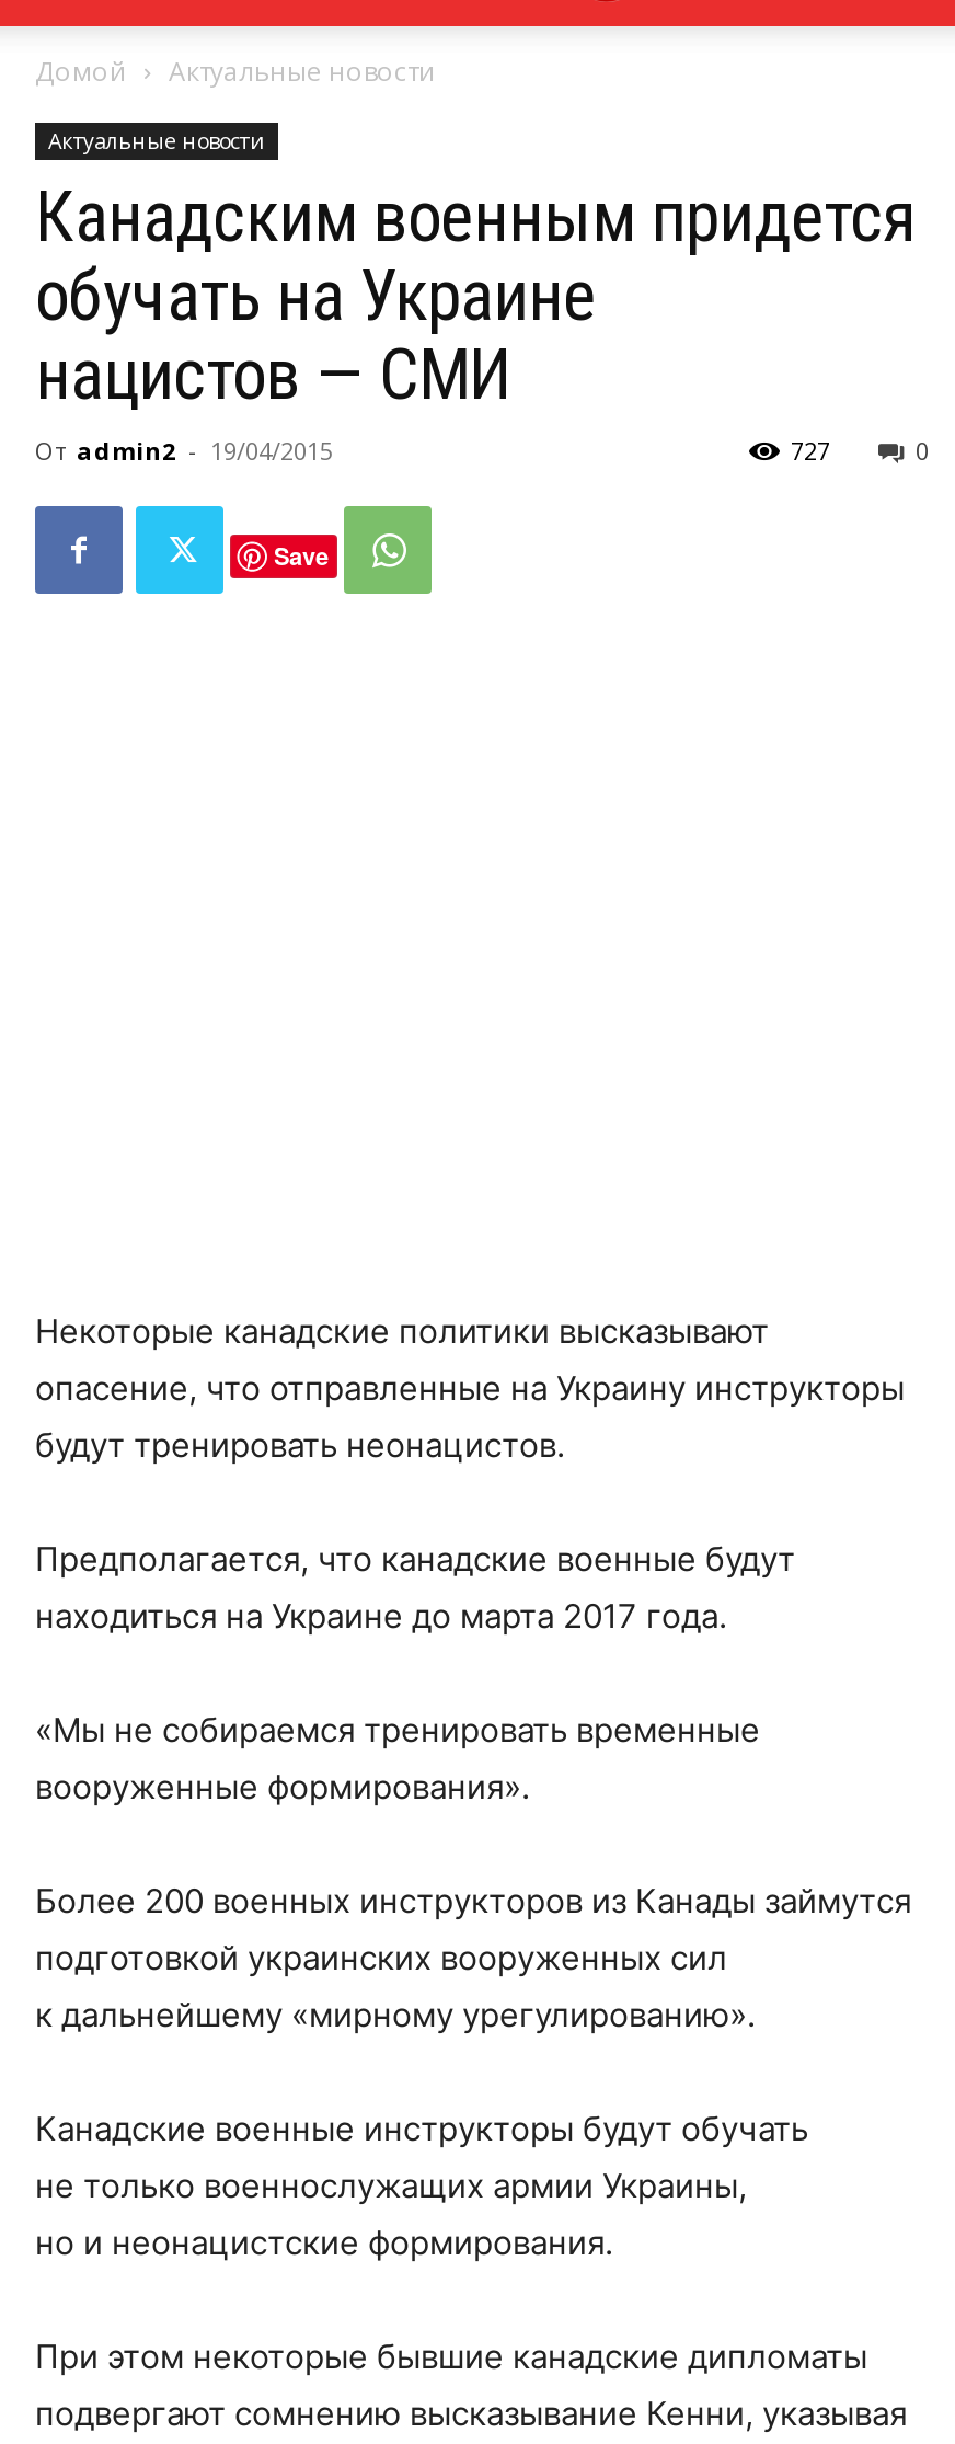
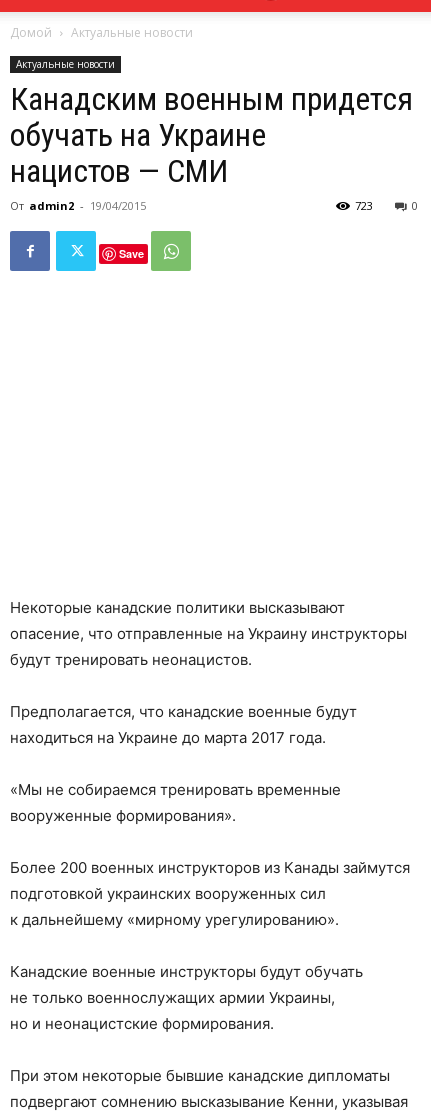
- 727
+ 723
